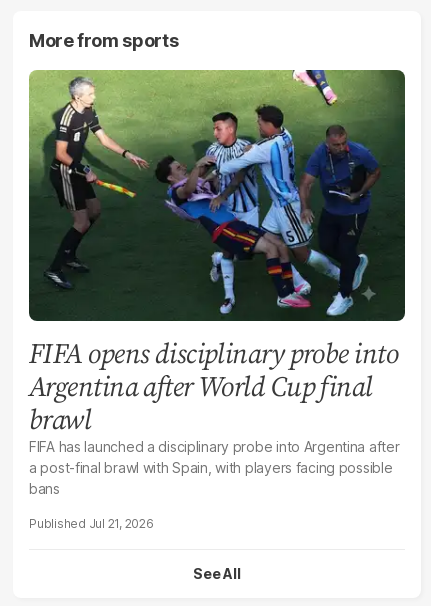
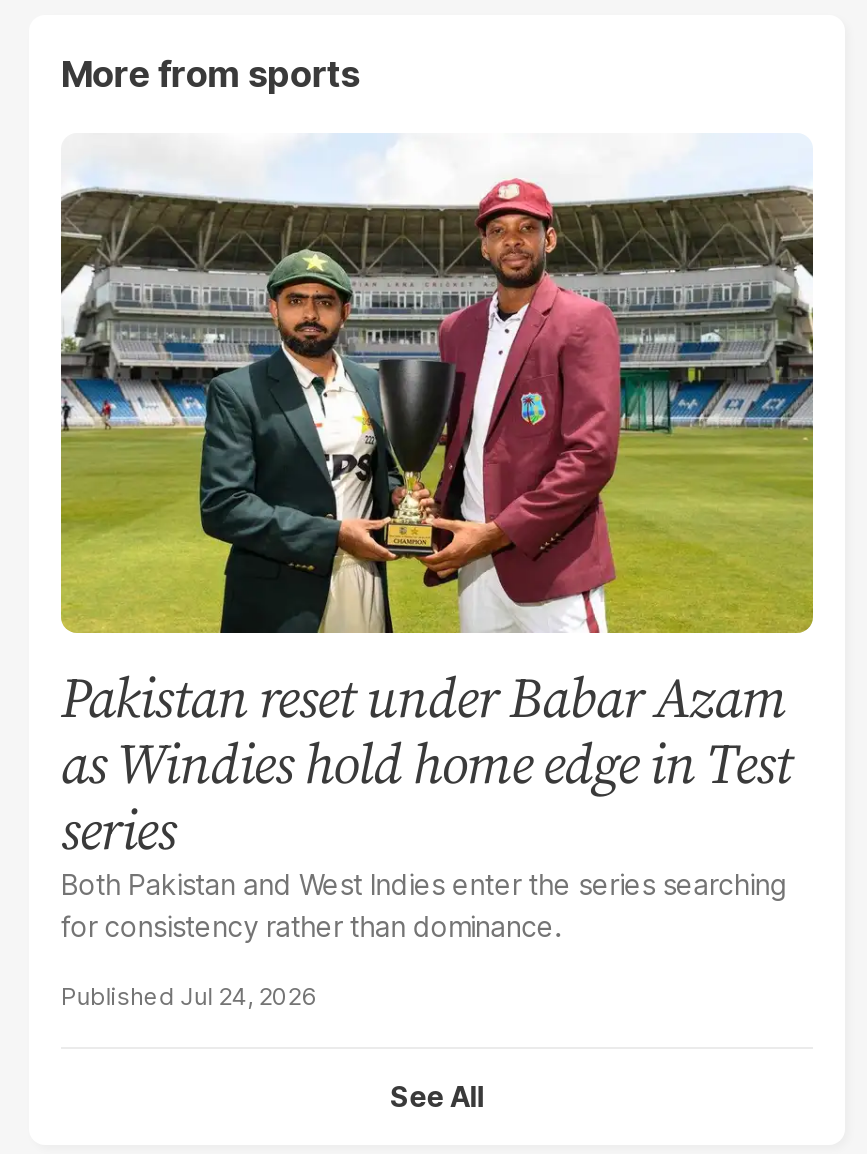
- [image]
- FIFA opens disciplinary probe into
- Argentina after World Cup final
- brawl
- FIFA has launched a disciplinary probe into Argentina after
- a post-final brawl with Spain, with players facing possible
- bans
+ [image]
+ Pakistan reset under Babar Azam
+ as Windies hold home edge in Test
+ series
+ Both Pakistan and West Indies enter the series searching
+ for consistency rather than dominance.

- Jul 21, 2026
+ Jul 24, 2026
